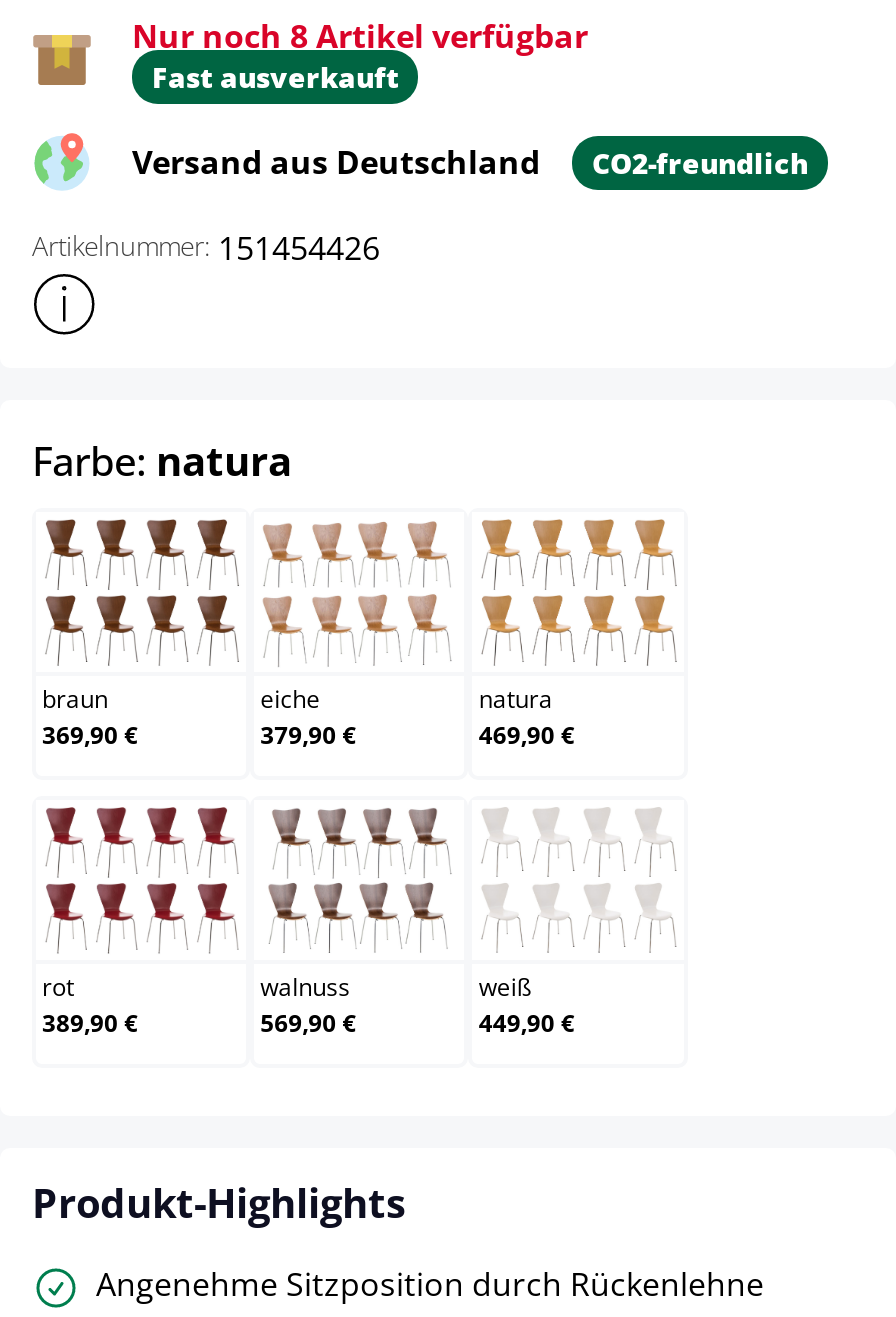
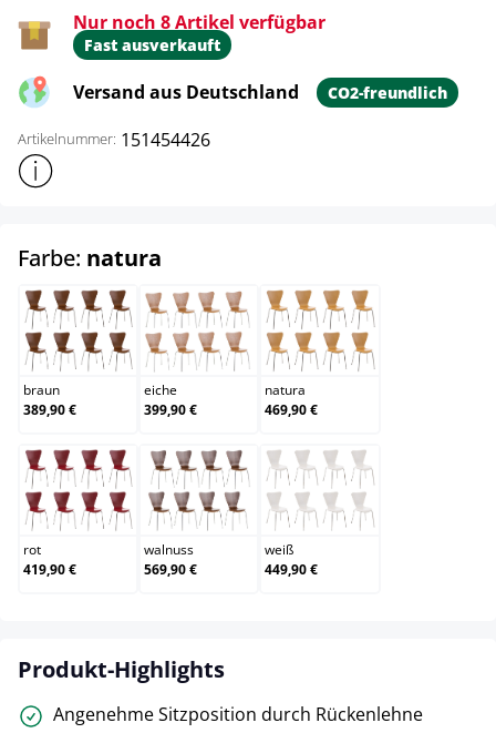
- 369,90 €
+ 389,90 €

- 379,90 €
+ 399,90 €

- 389,90 €
+ 419,90 €
